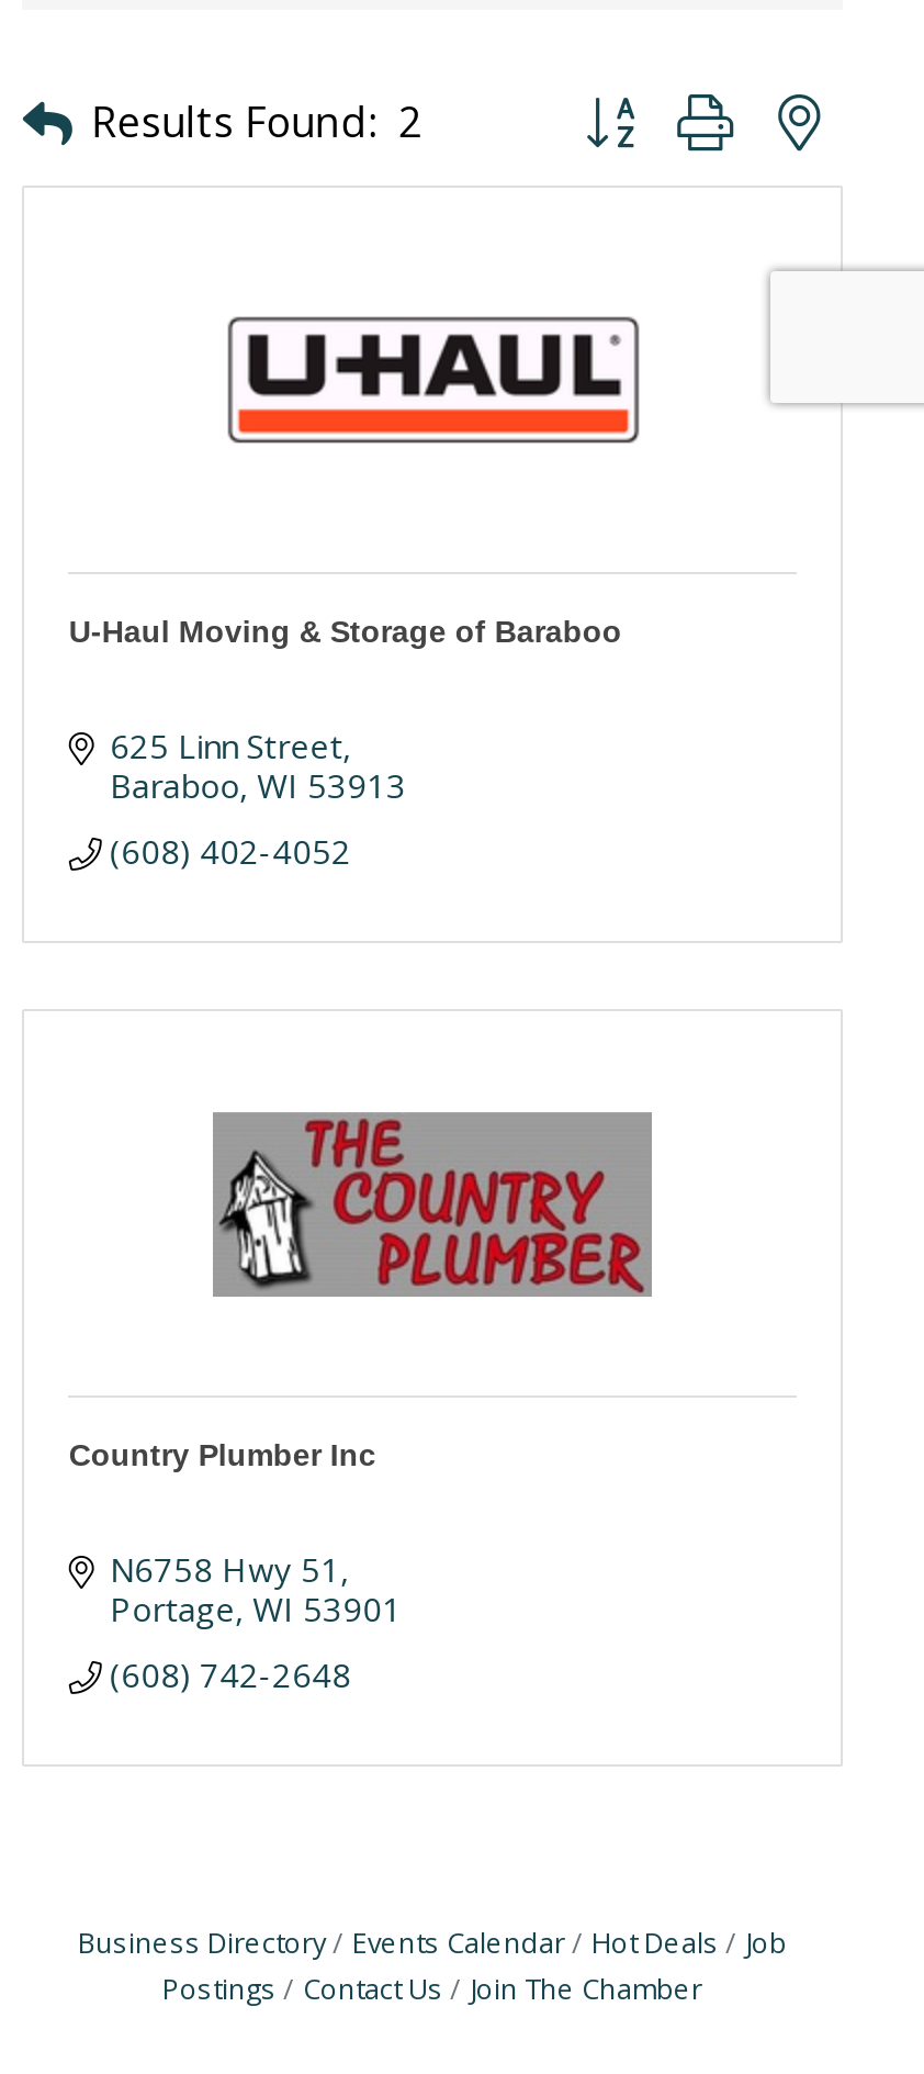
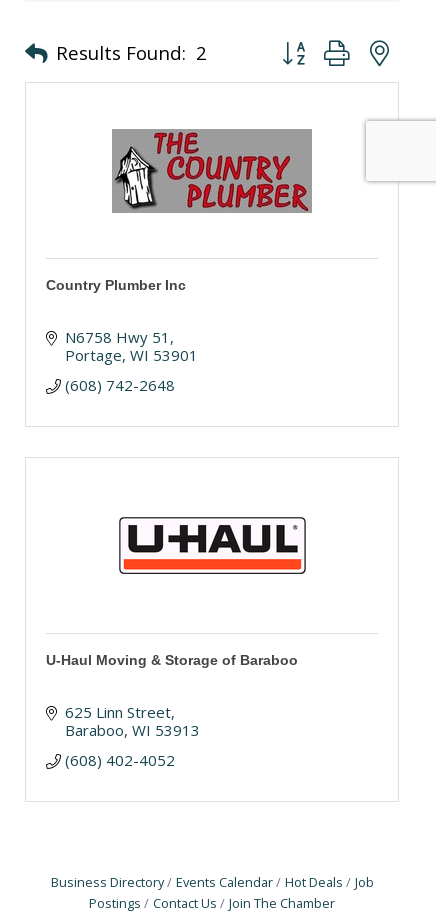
moved down: [image]

moved down: U-Haul Moving & Storage of Baraboo | 625 Linn Street | Baraboo WI 53913 | (608) 402-4052

moved up: [image]

moved up: Country Plumber Inc | N6758 Hwy 51 | Portage WI 53901 | (608) 742-2648
